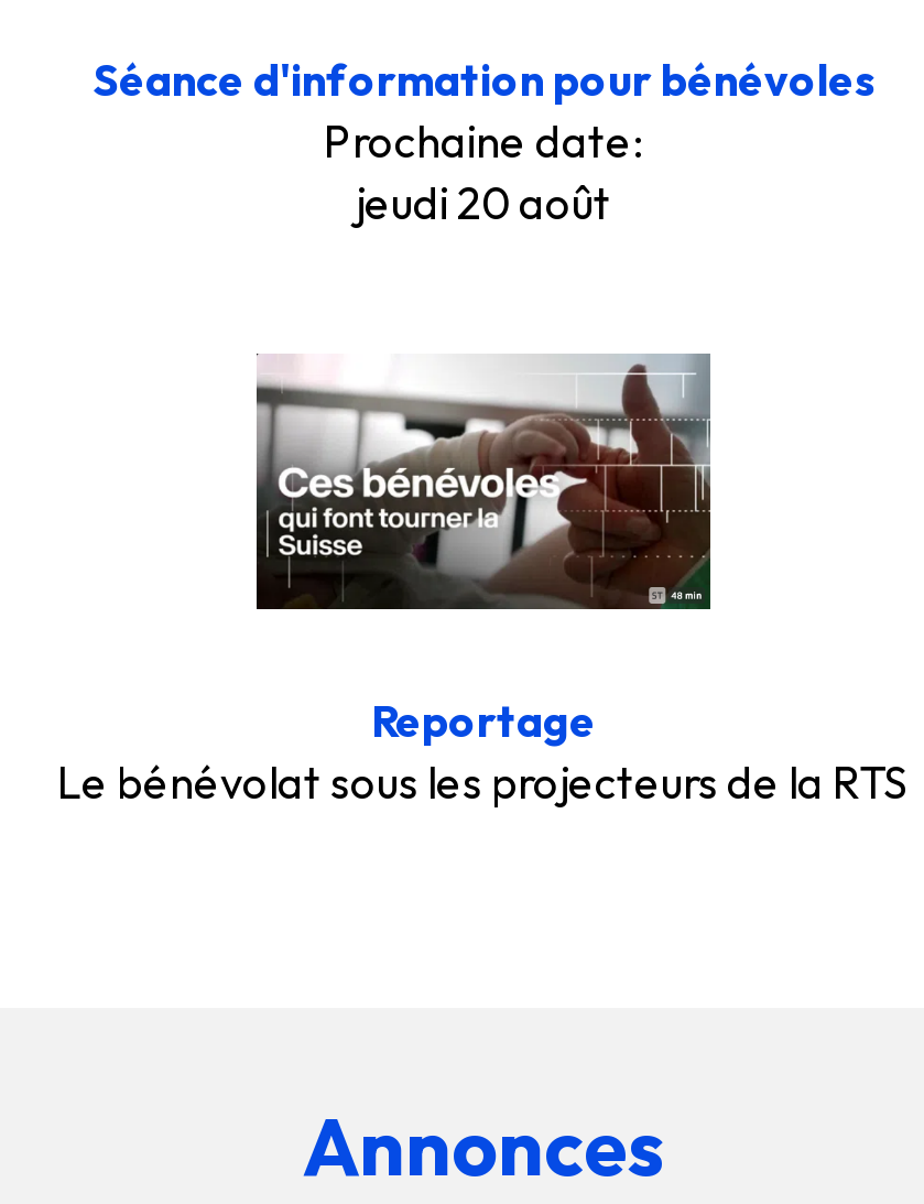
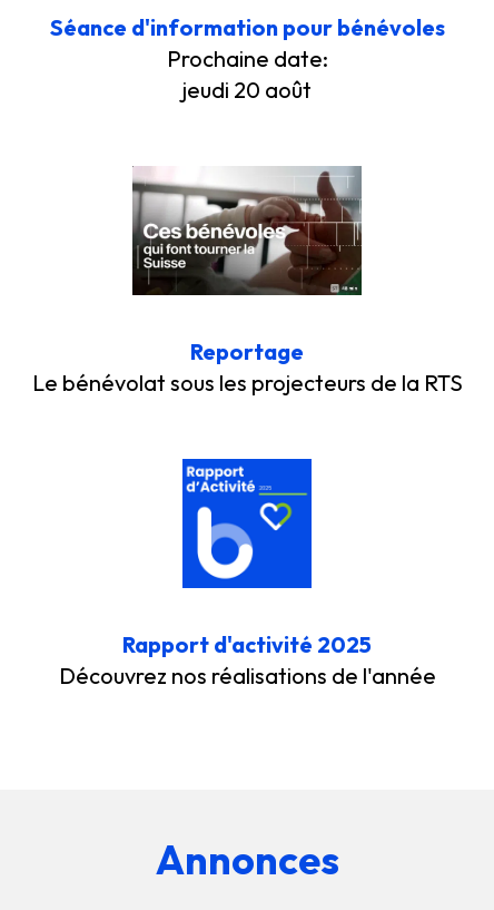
+ [image]
+ Rapport d'activité 2025
+ Découvrez nos réalisations de l'année
